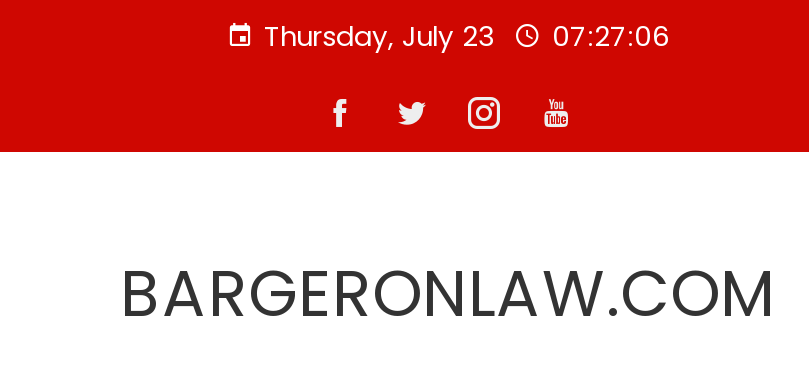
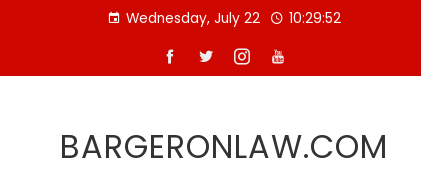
- Thursday, July 23
+ Wednesday, July 22

- 07:27:08
+ 10:29:52
